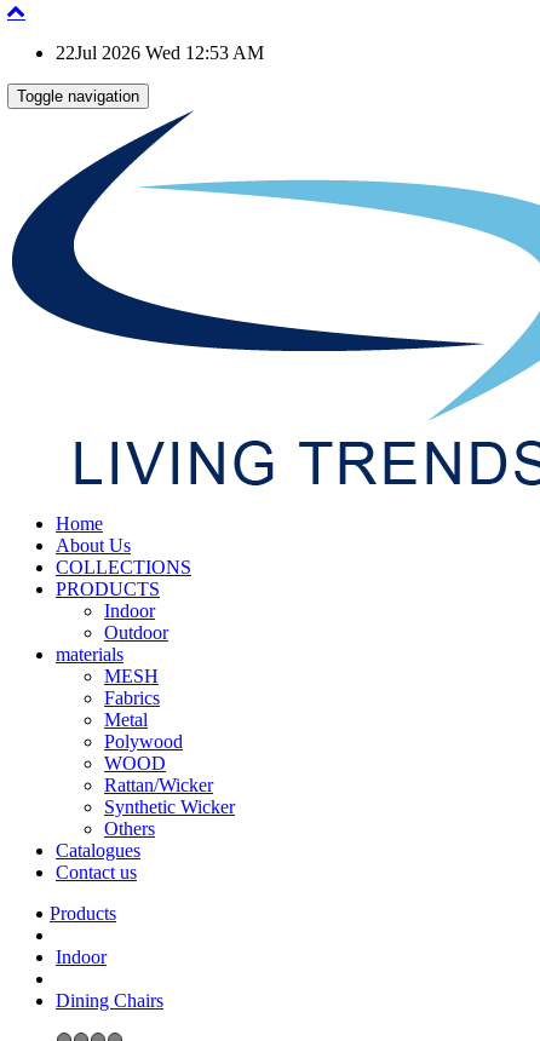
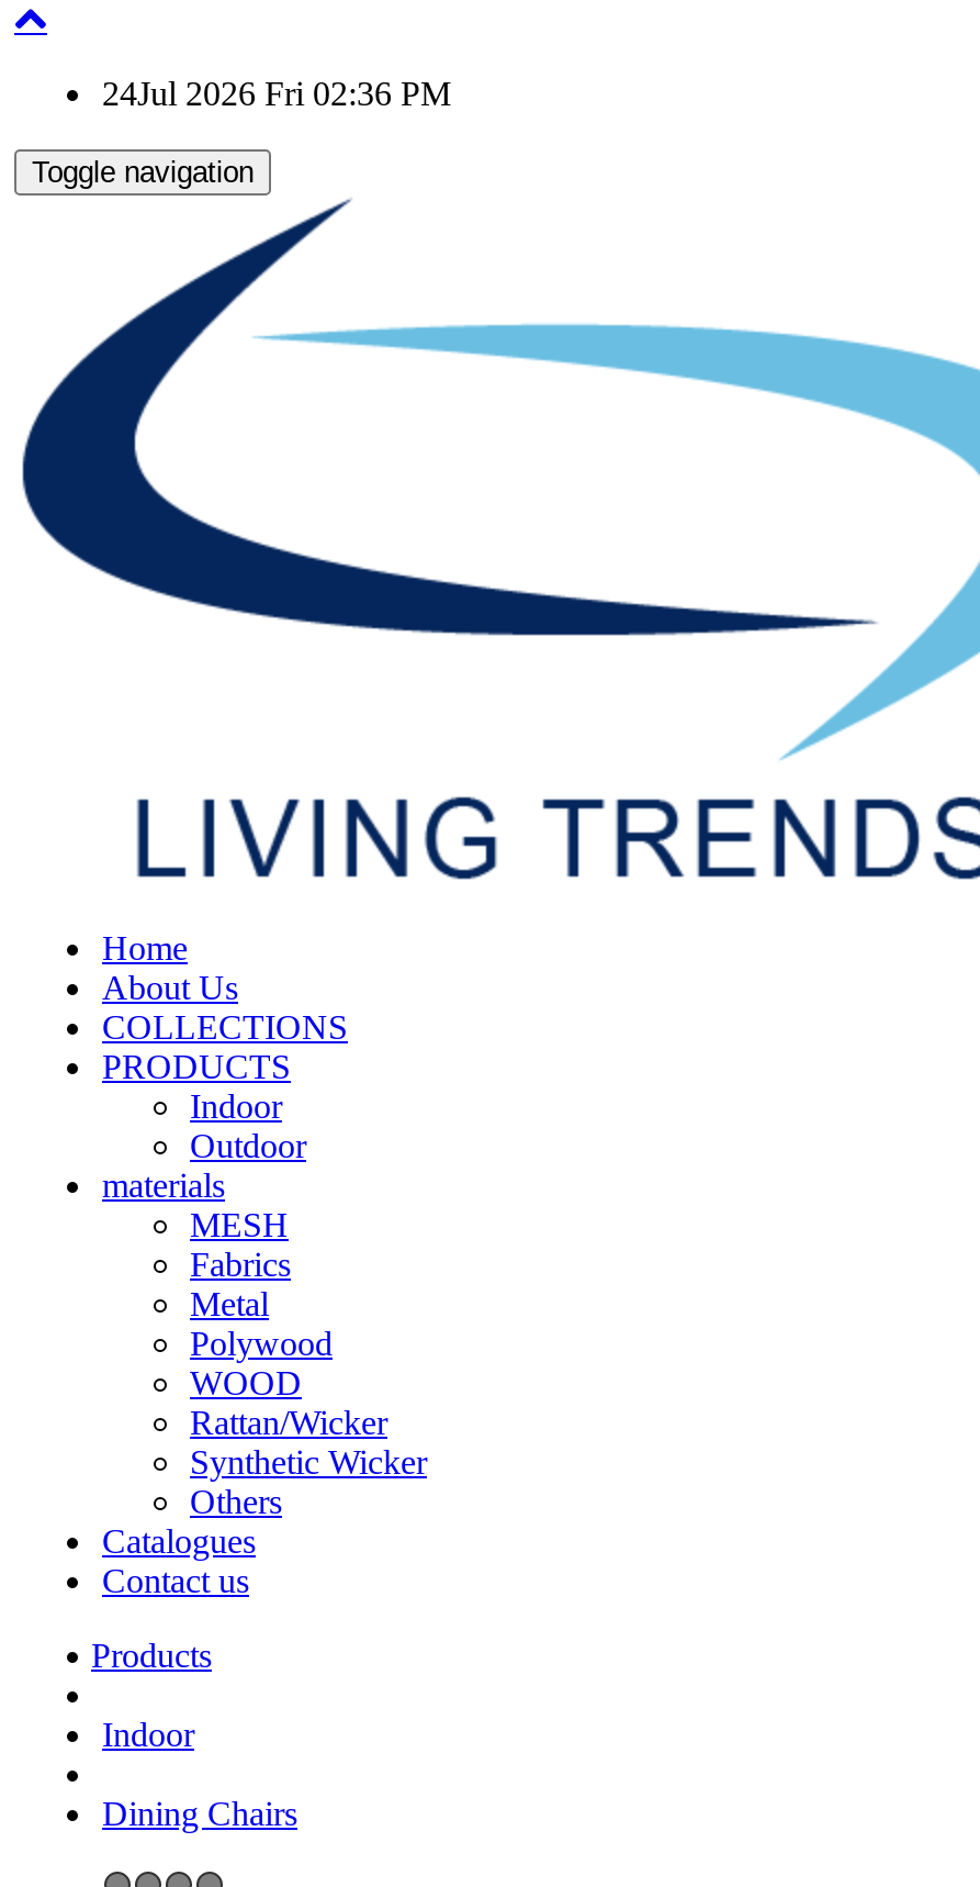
- 22Jul 2026 Wed 12:53 AM
+ 24Jul 2026 Fri 02:36 PM
